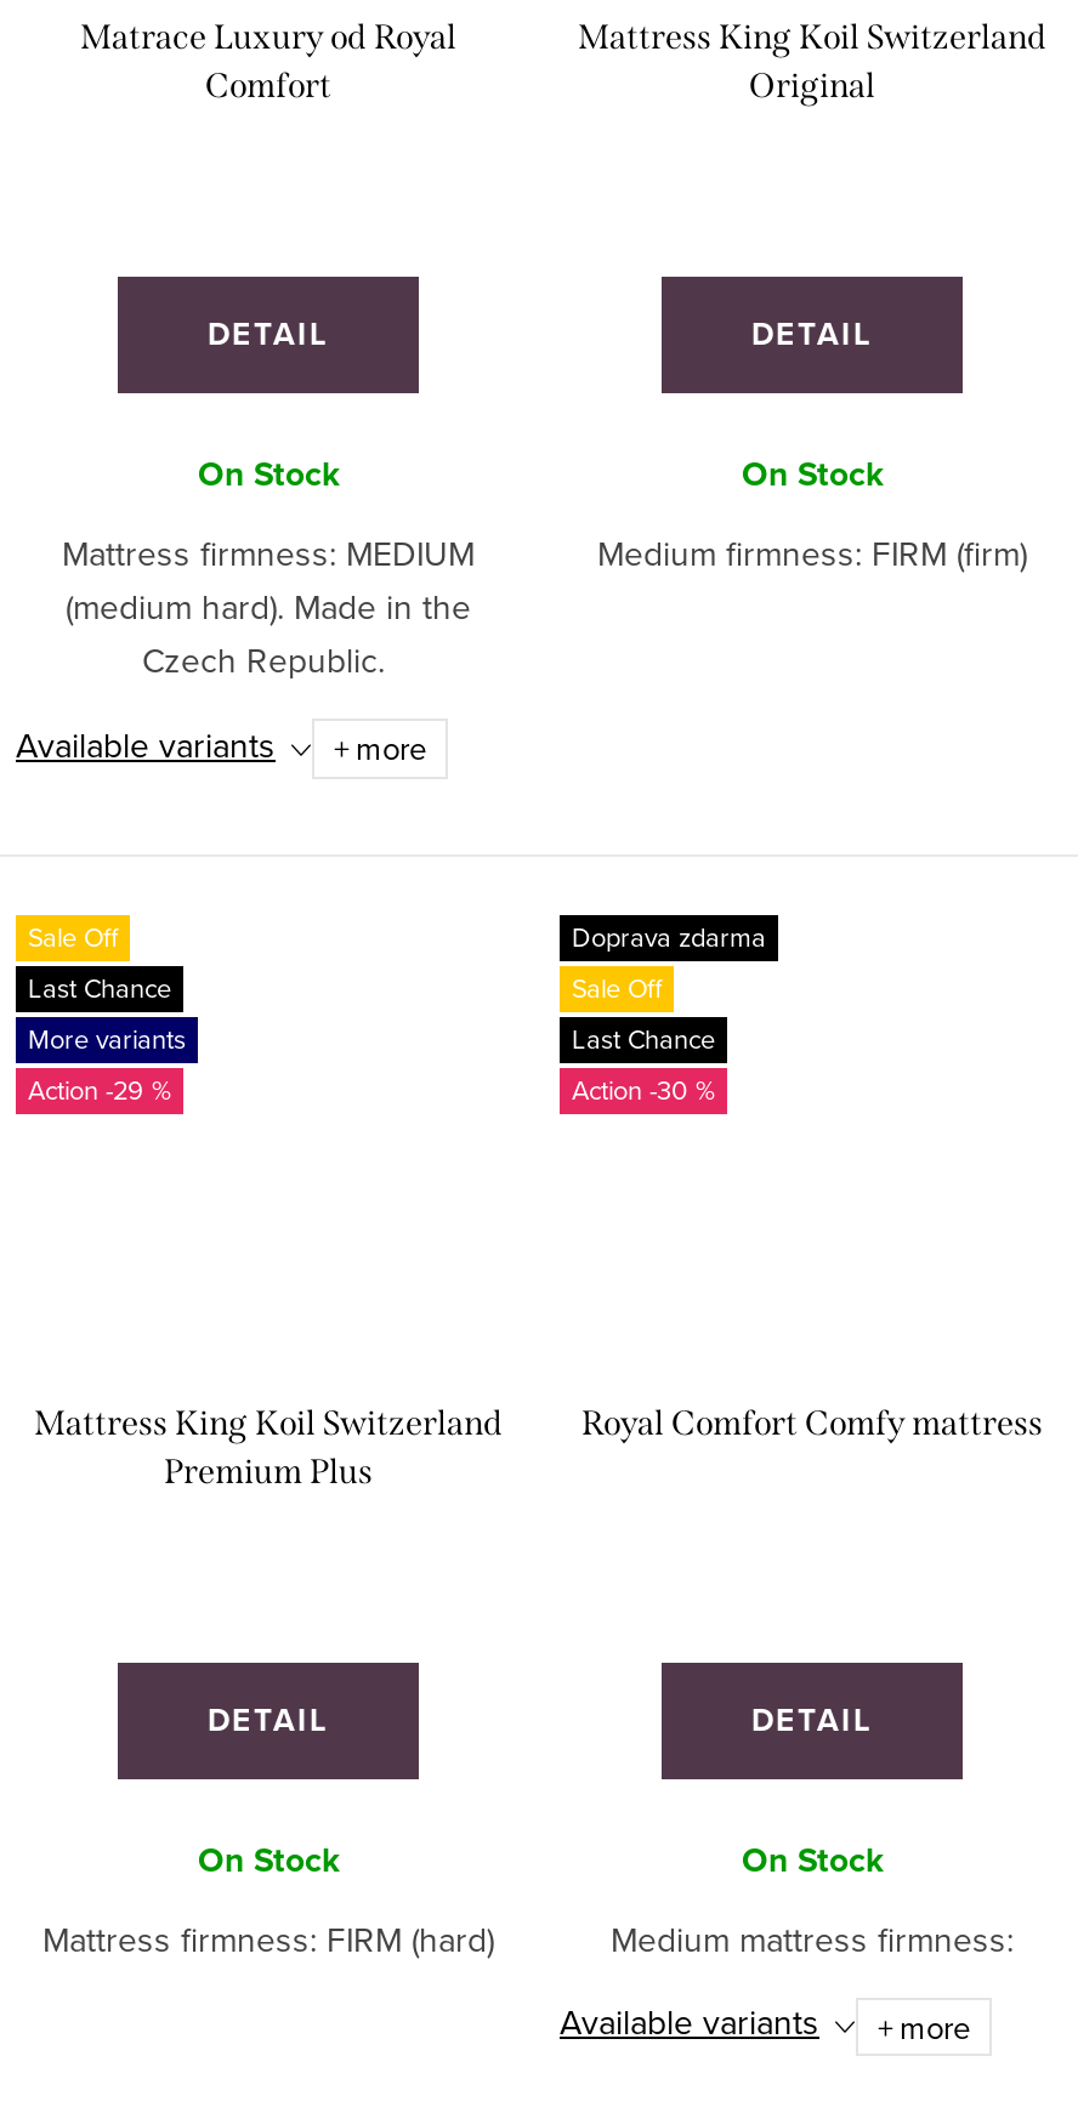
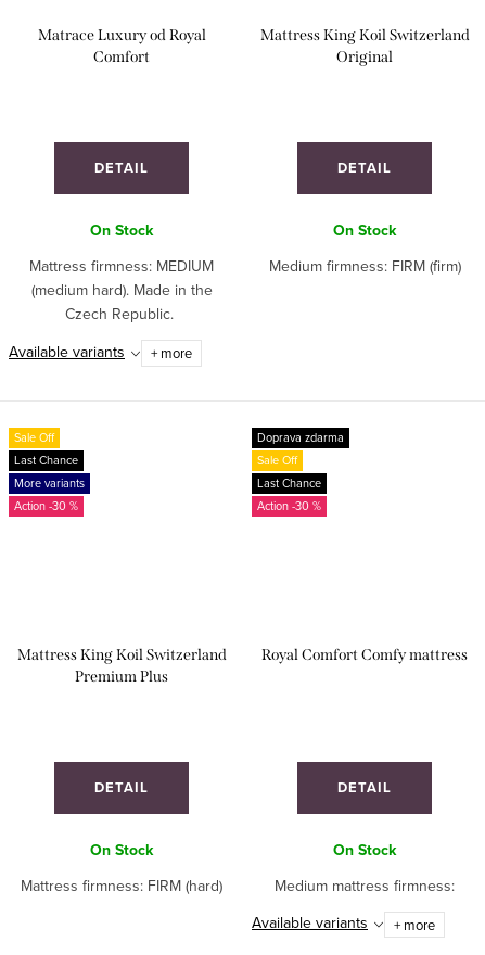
- -29 %
+ -30 %
